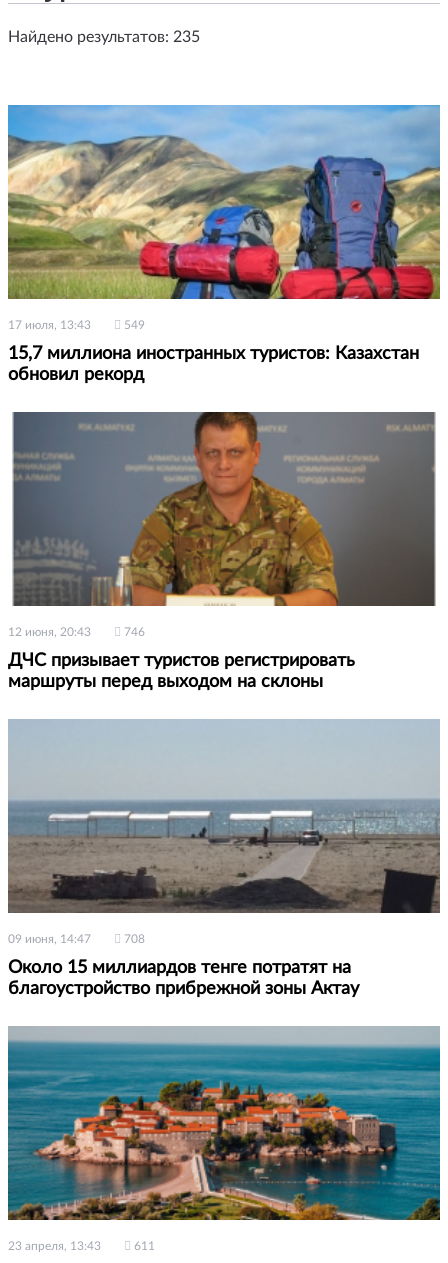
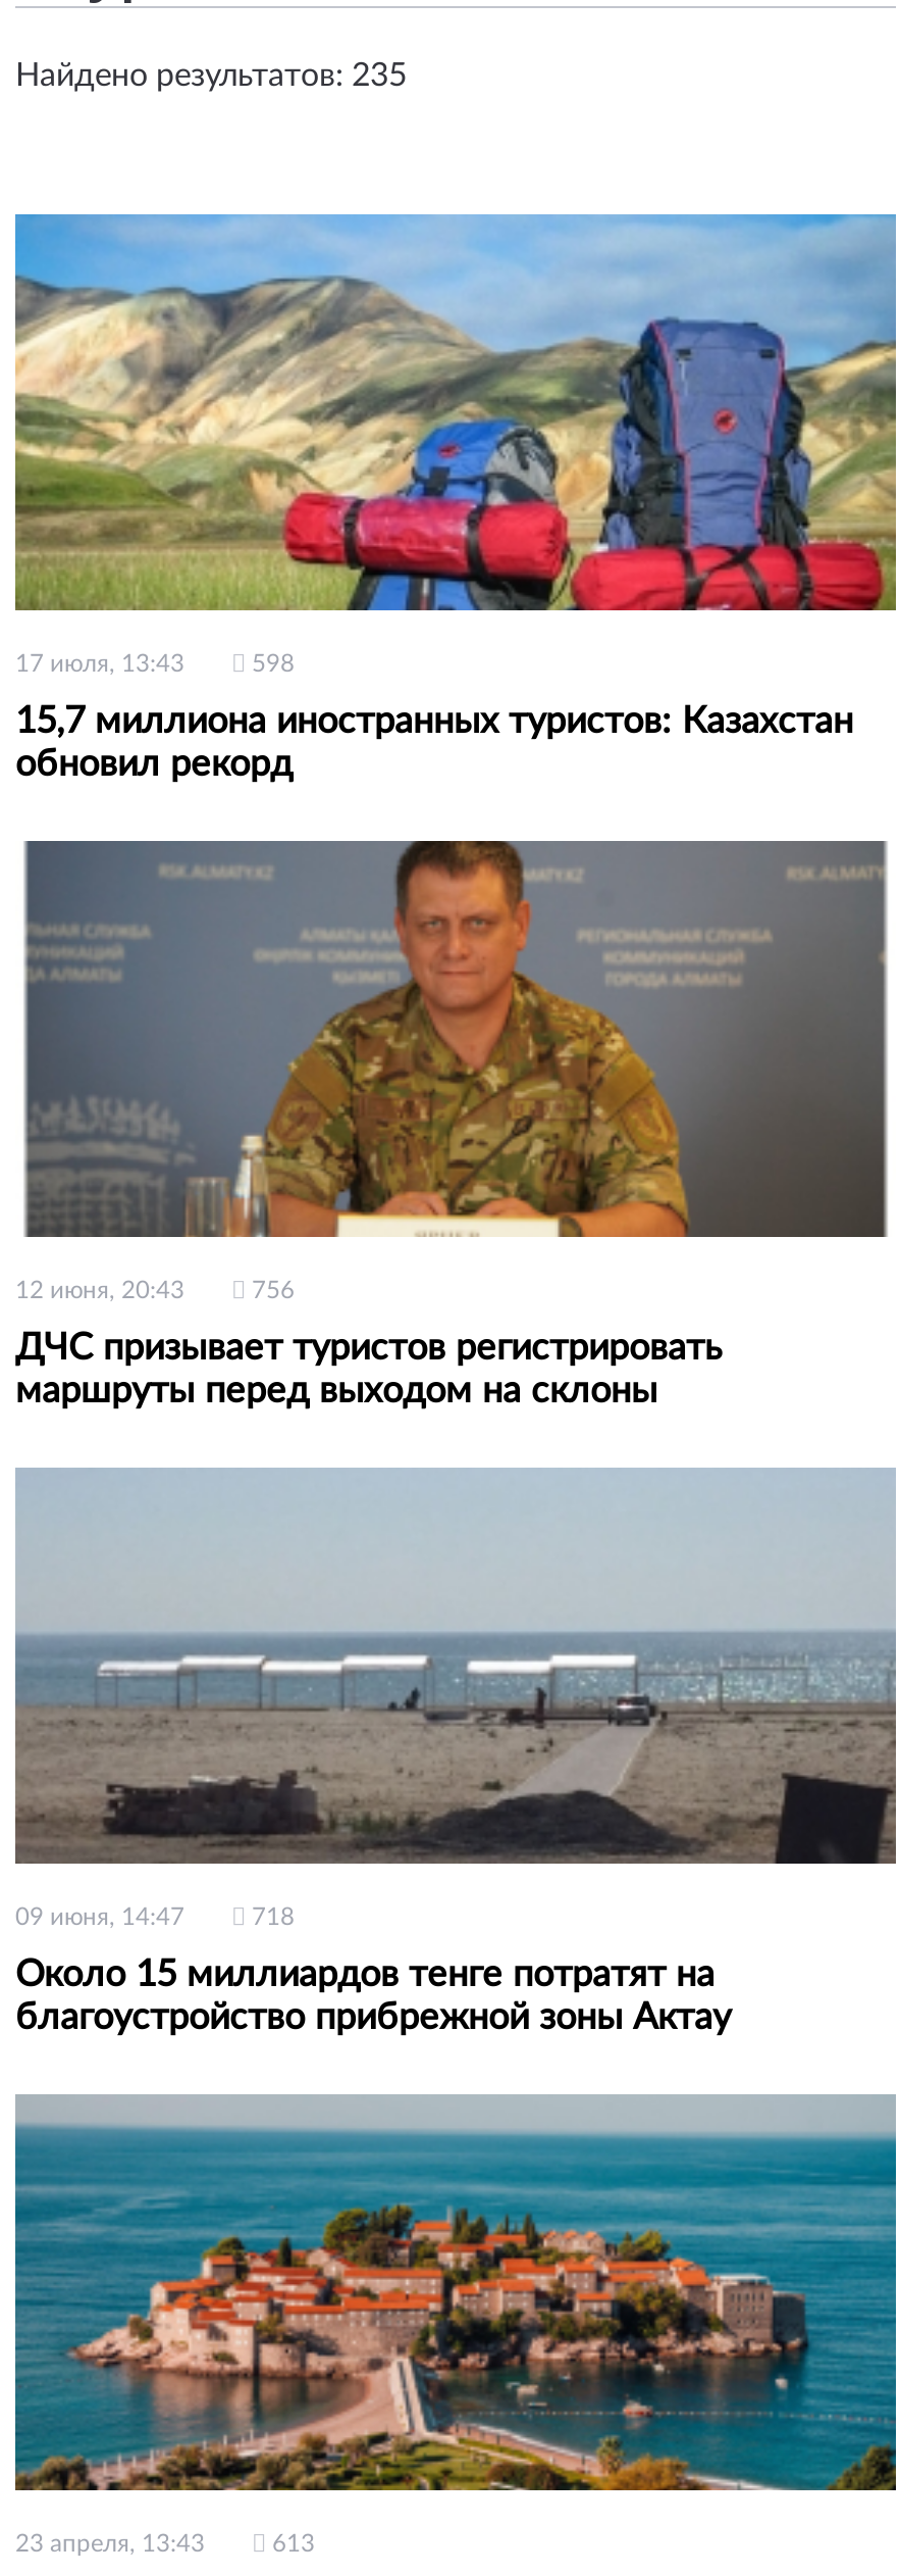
- 549
+ 598

- 746
+ 756

- 708
+ 718

- 611
+ 613
